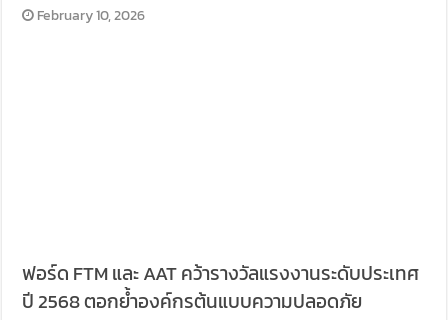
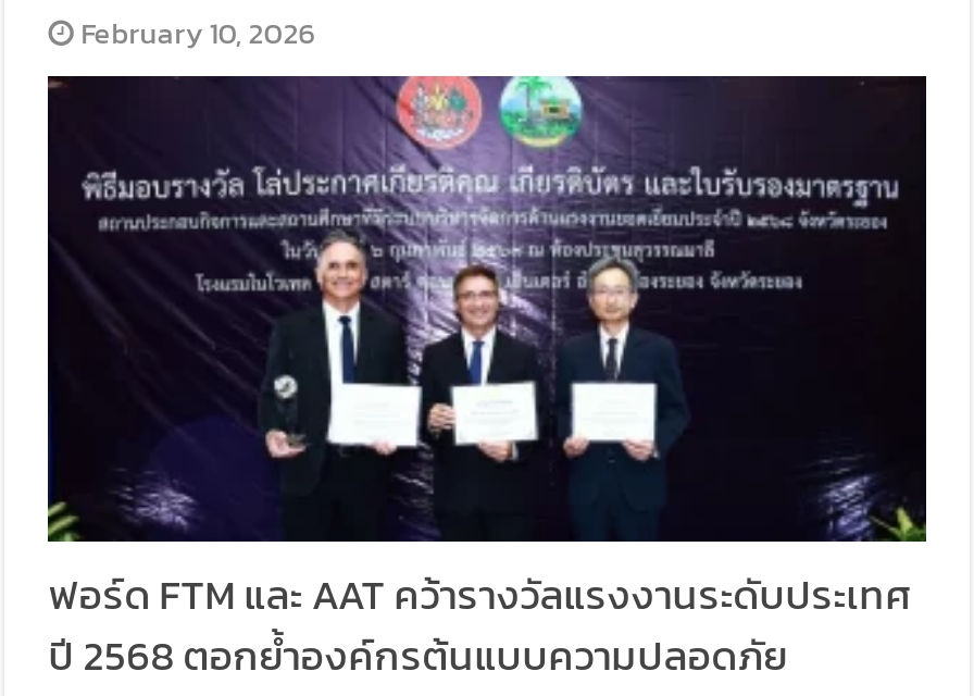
+ [image]
